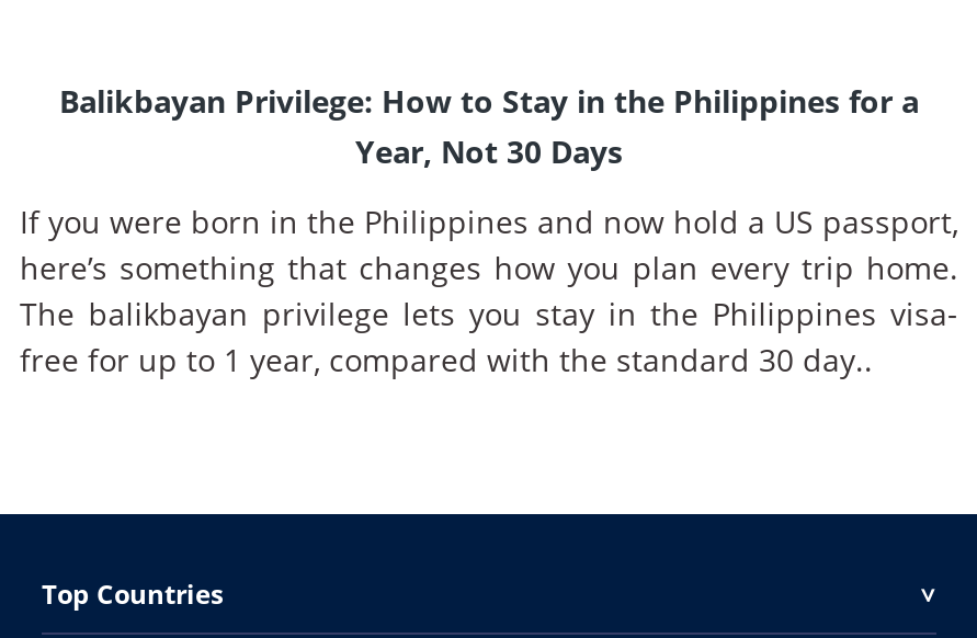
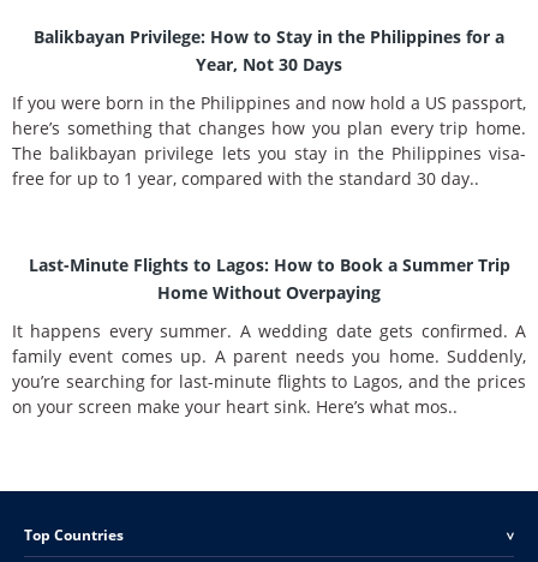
+ Last-Minute Flights to Lagos: How to Book a Summer Trip
+ Home Without Overpaying
+ It happens every summer. A wedding date gets confirmed. A
+ family event comes up. A parent needs you home. Suddenly,
+ you’re searching for last-minute flights to Lagos, and the prices
+ on your screen make your heart sink. Here’s what mos..
